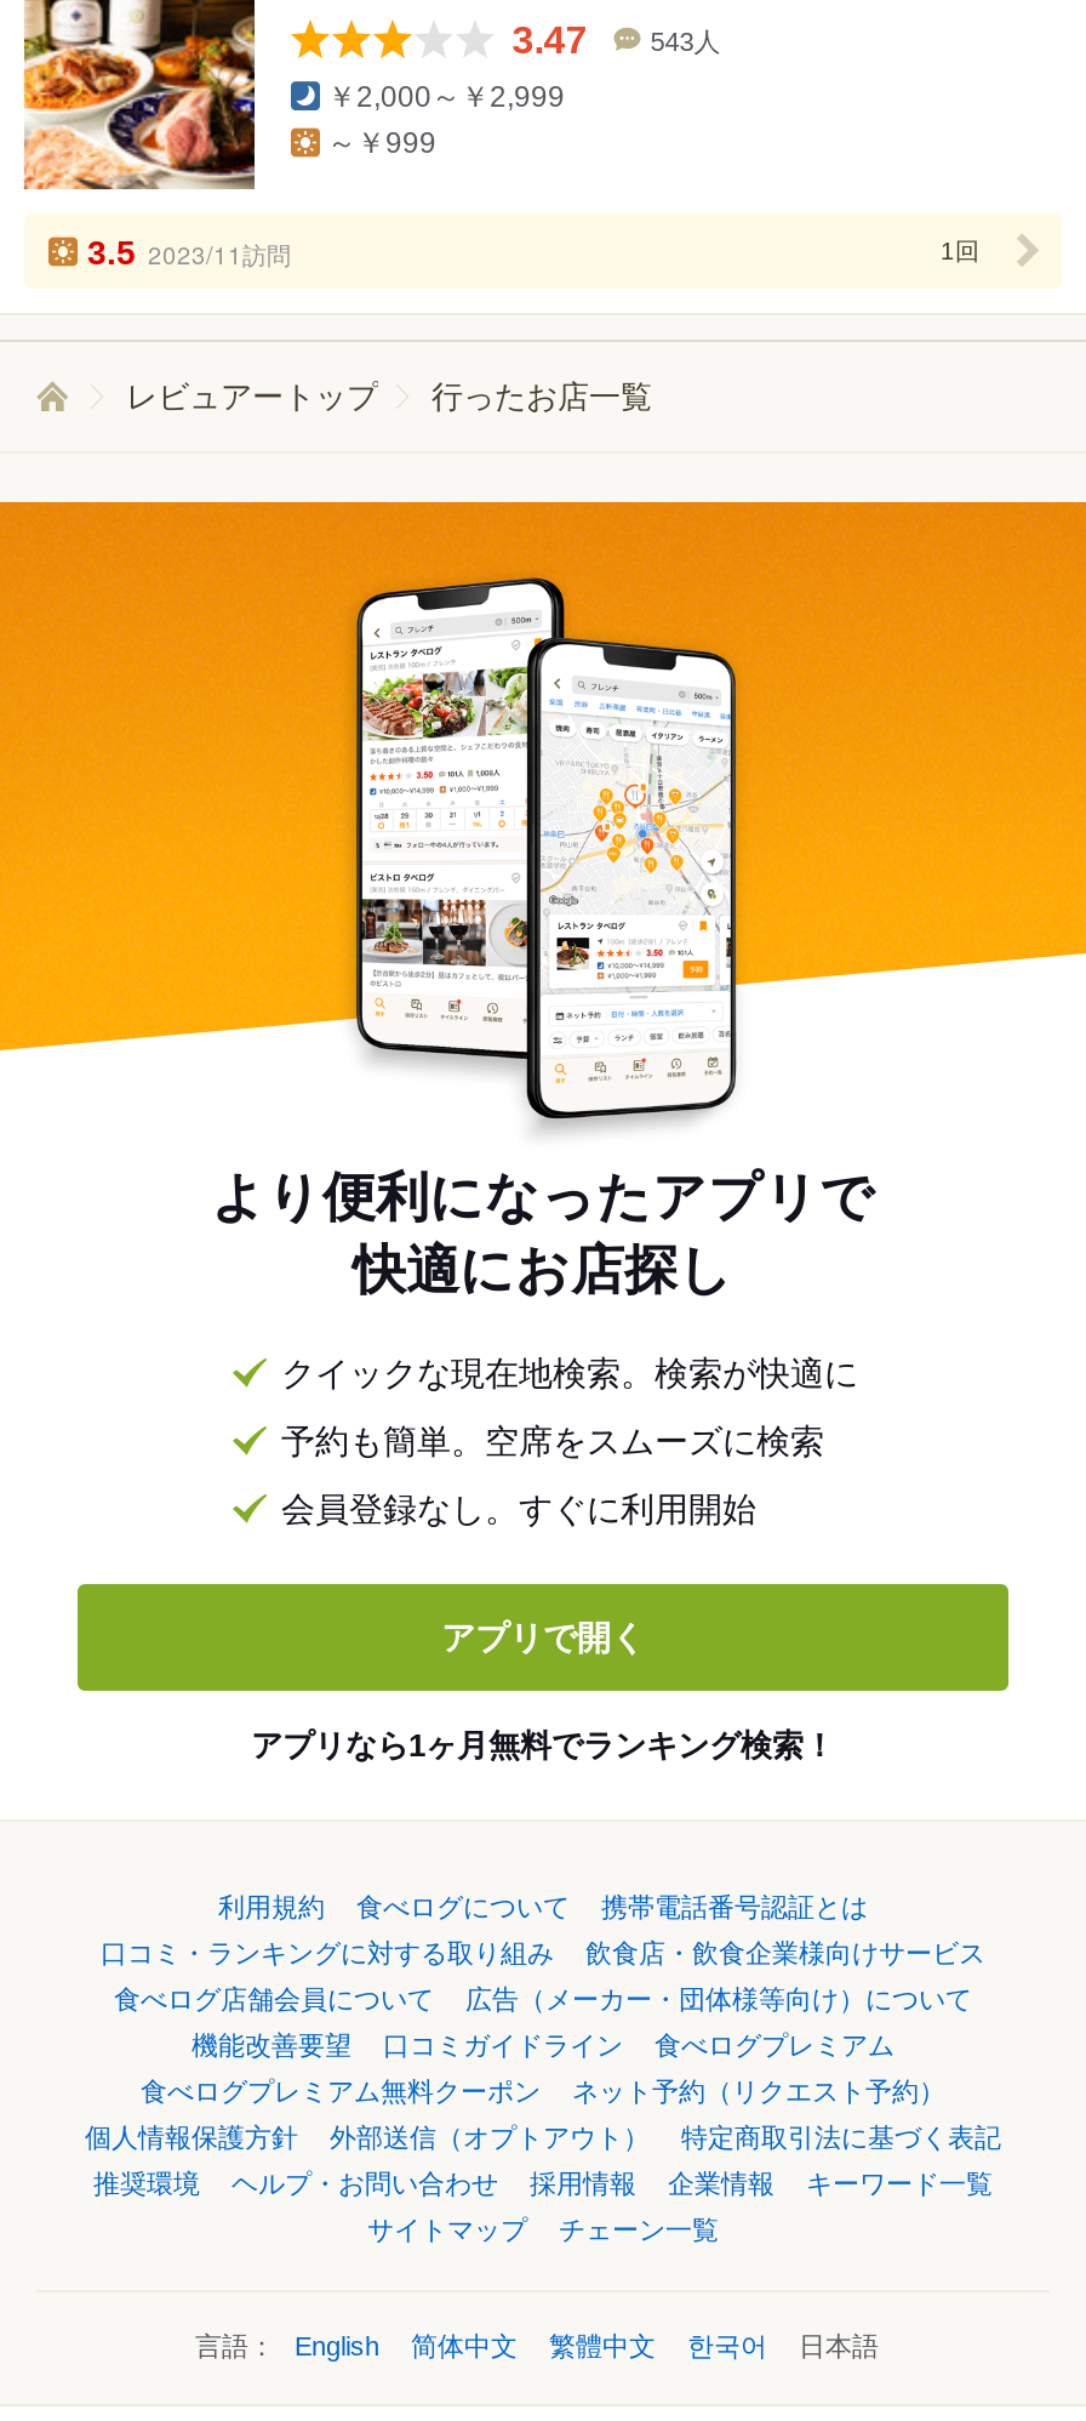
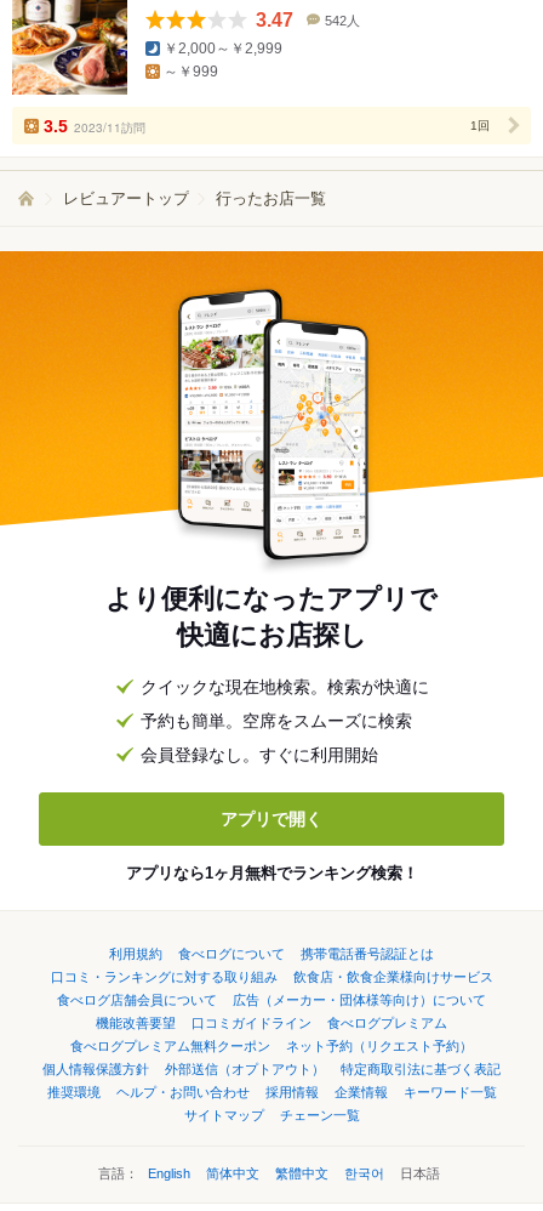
- 543人
+ 542人
